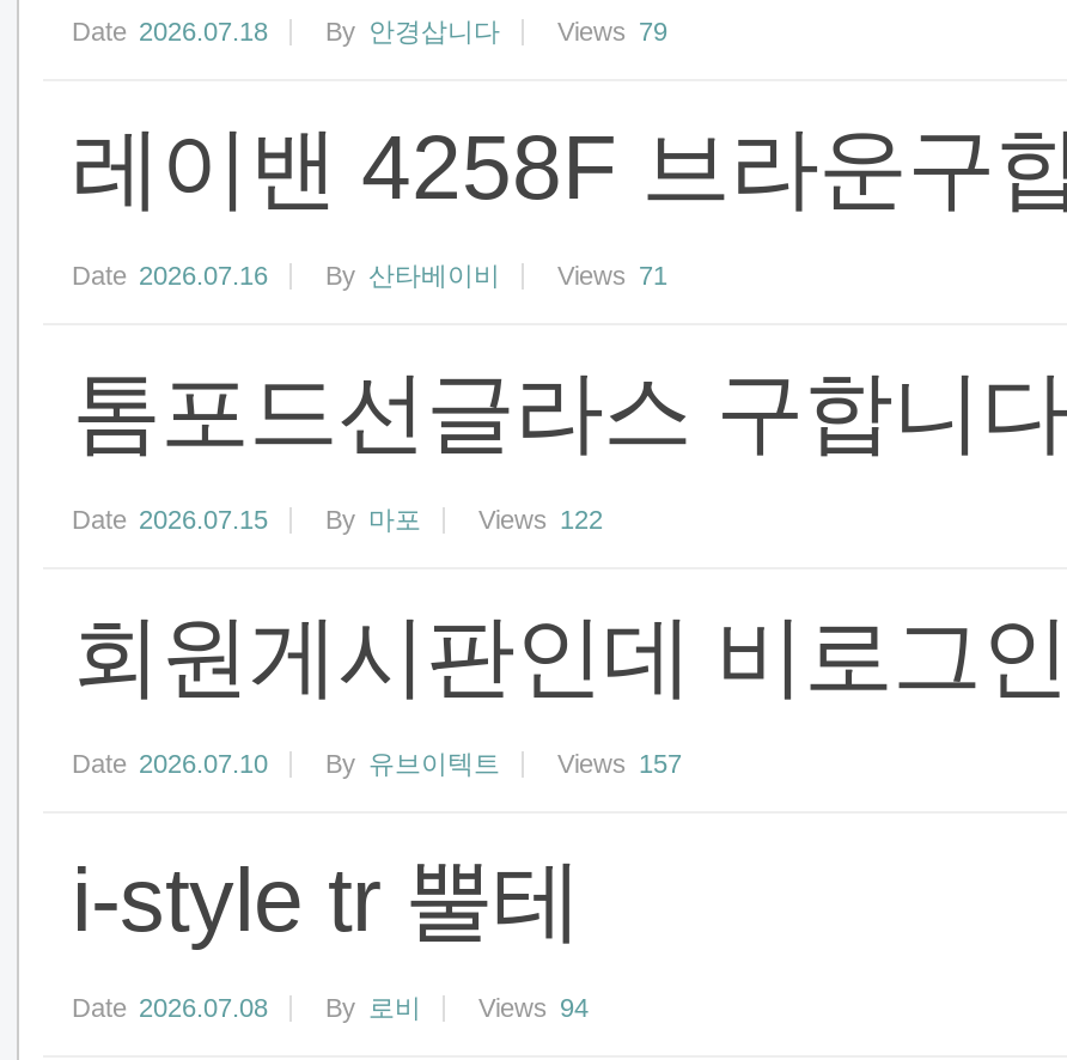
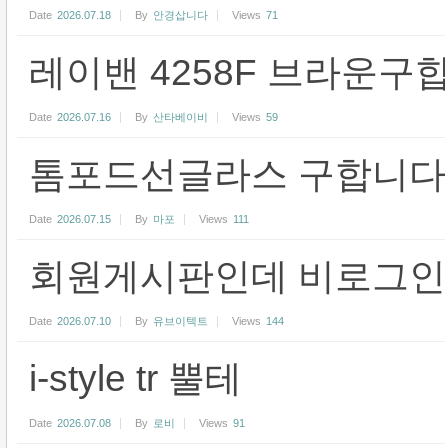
- Date 2026.07.18 By 안경삽니다 Views 79
+ Date 2026.07.18 By 안경삽니다 Views 71

- Date 2026.07.16 By 산타베이비 Views 71
+ Date 2026.07.16 By 산타베이비 Views 59

- Date 2026.07.15 By 마포 Views 122
+ Date 2026.07.15 By 마포 Views 111

- Date 2026.07.10 By 유브이텍트 Views 157
+ Date 2026.07.10 By 유브이텍트 Views 144

- Date 2026.07.08 By 로비 Views 94
+ Date 2026.07.08 By 로비 Views 91
